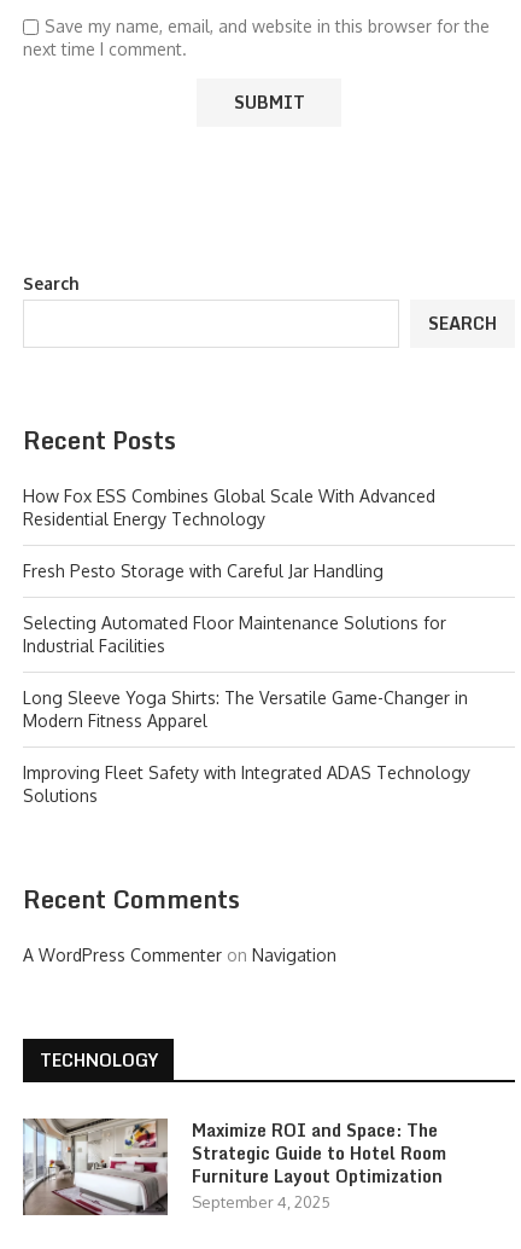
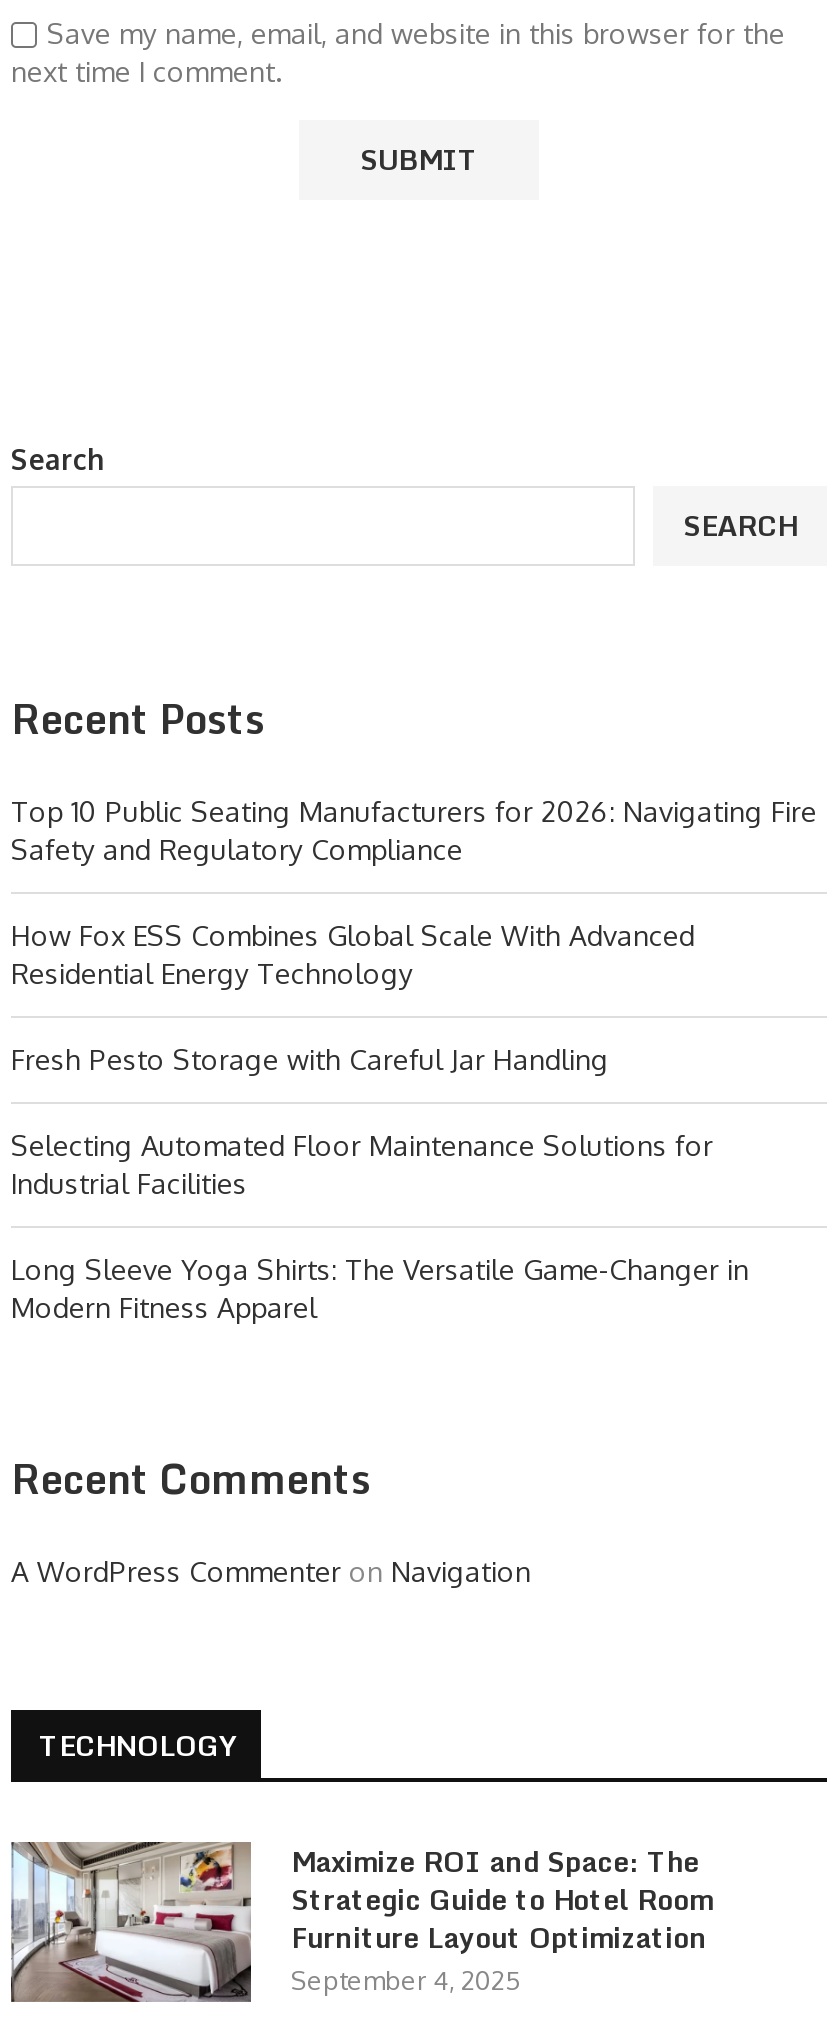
+ Top 10 Public Seating Manufacturers for 2026: Navigating Fire
+ Safety and Regulatory Compliance

moved down: How Fox ESS Combines Global Scale With Advanced | Residential Energy Technology | Fresh Pesto Storage with Careful Jar Handling | Selecting Automated Floor Maintenance Solutions for | Industrial Facilities | Long Sleeve Yoga Shirts: The Versatile Game-Changer in | Modern Fitness Apparel

- Improving Fleet Safety with Integrated ADAS Technology
- Solutions
